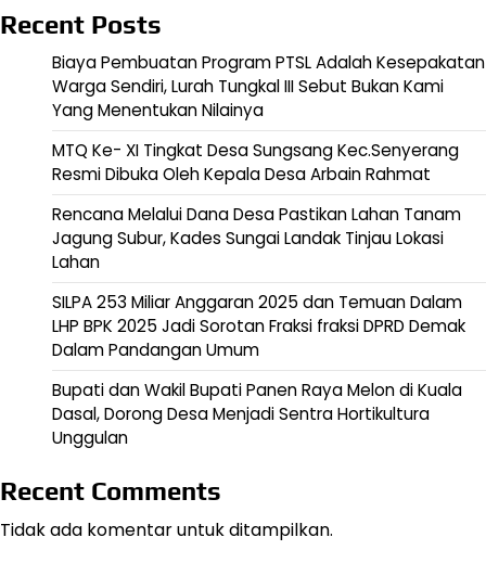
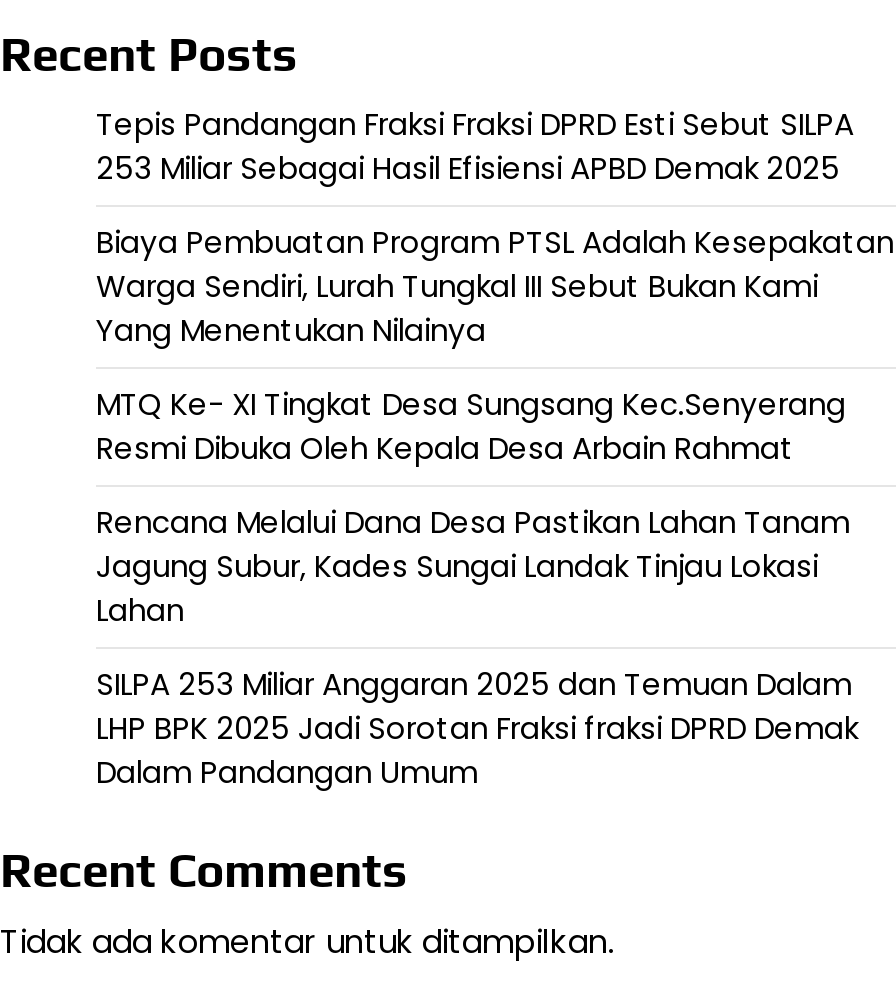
+ Tepis Pandangan Fraksi Fraksi DPRD Esti Sebut SILPA
+ 253 Miliar Sebagai Hasil Efisiensi APBD Demak 2025

moved down: Biaya Pembuatan Program PTSL Adalah Kesepakatan | Warga Sendiri, Lurah Tungkal III Sebut Bukan Kami | Yang Menentukan Nilainya | ... | LHP BPK 2025 Jadi Sorotan Fraksi fraksi DPRD Demak | Dalam Pandangan Umum

- Bupati dan Wakil Bupati Panen Raya Melon di Kuala
- Dasal, Dorong Desa Menjadi Sentra Hortikultura
- Unggulan
